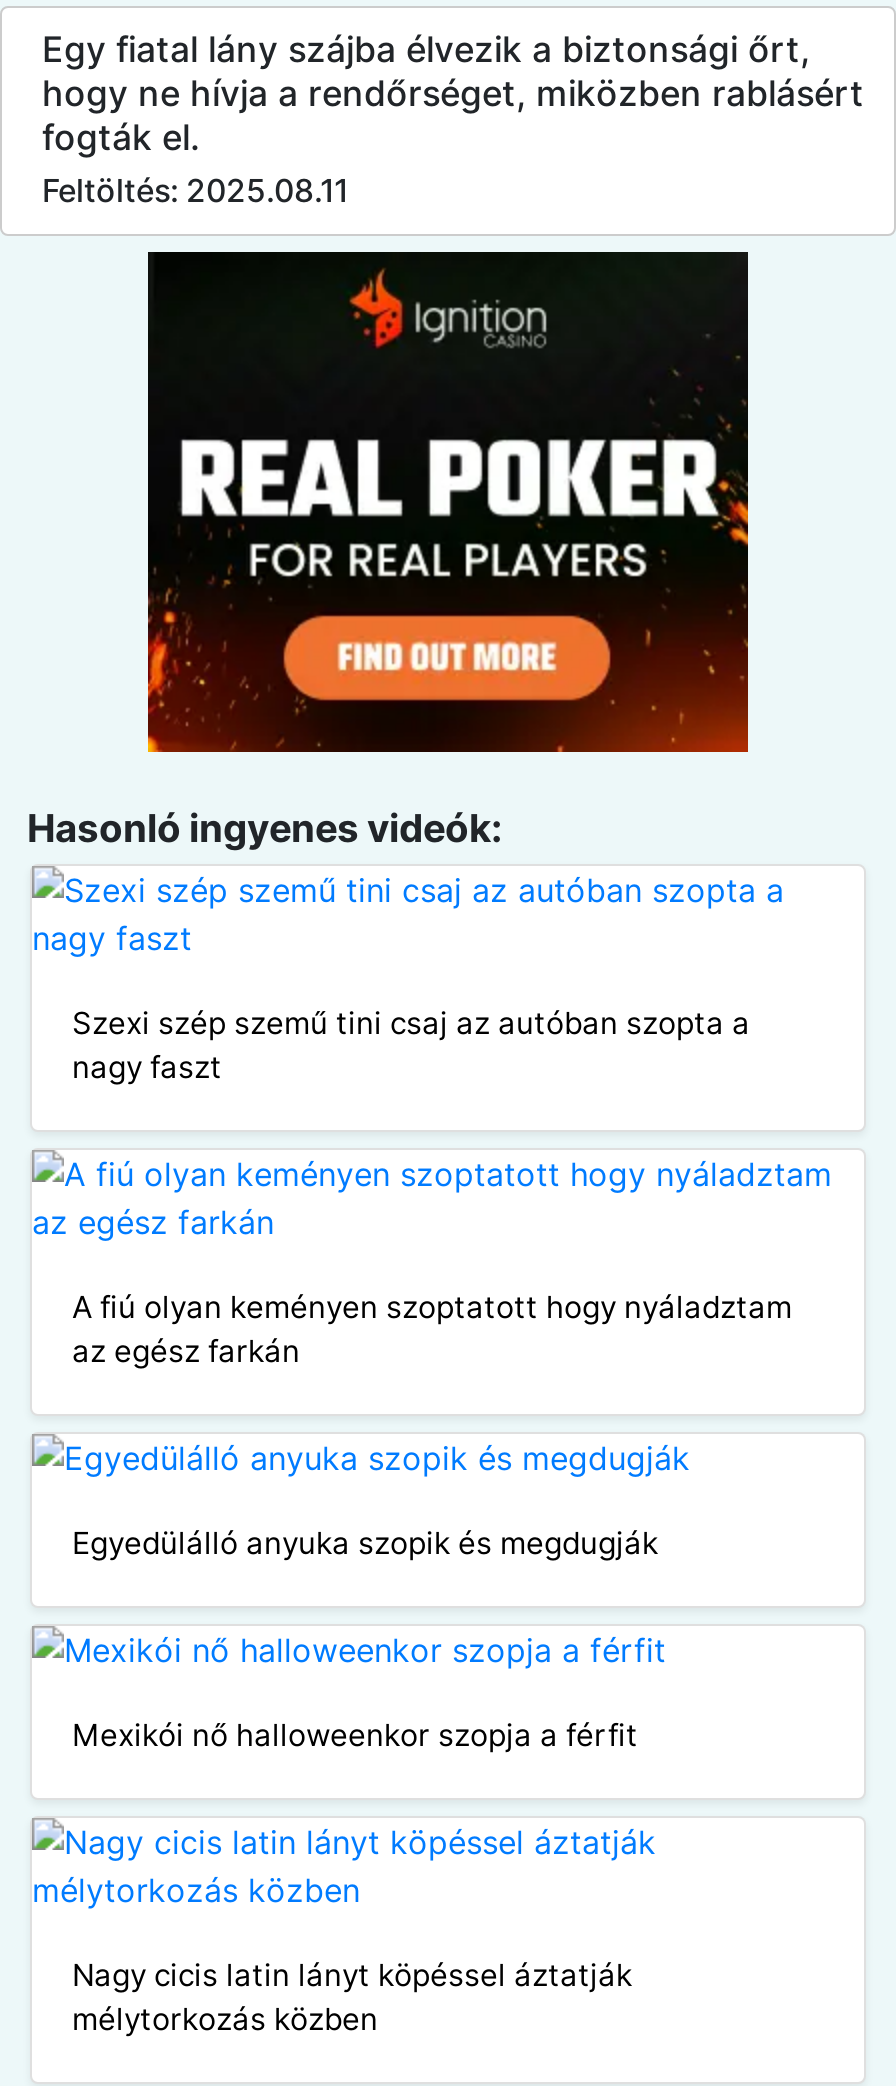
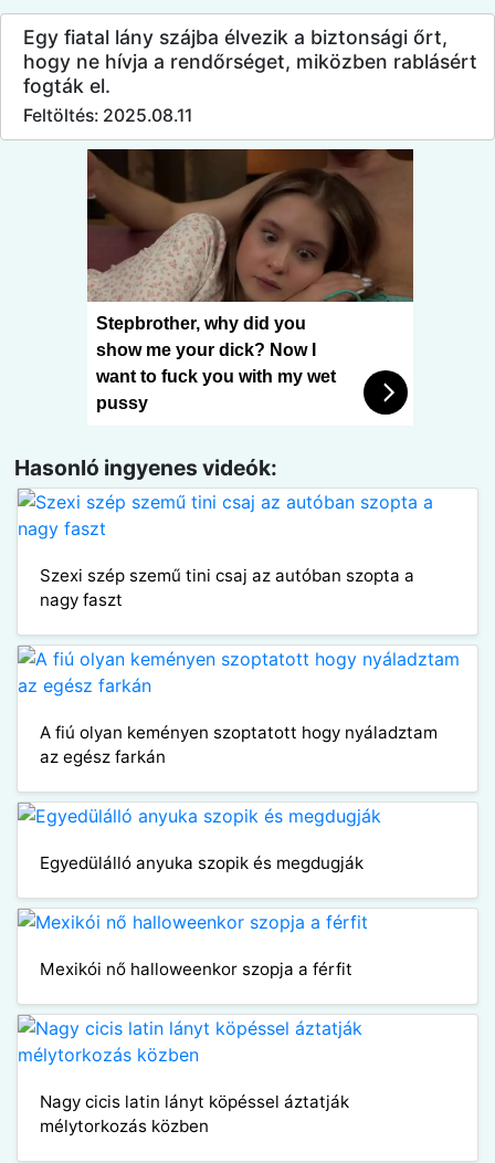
+ Stepbrother, why did you
+ show me your dick? Now I
+ want to fuck you with my wet
+ pussy

- [image]
+ [image]
